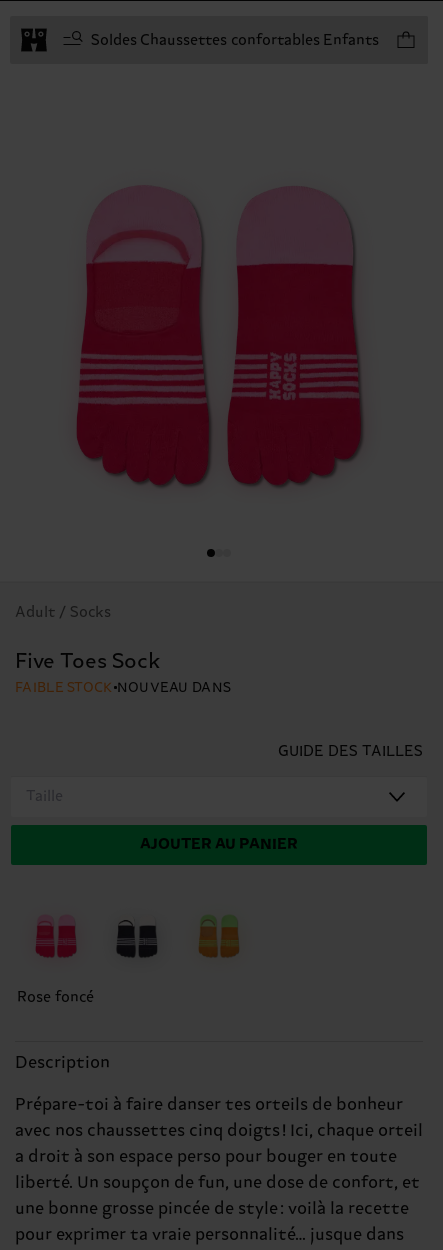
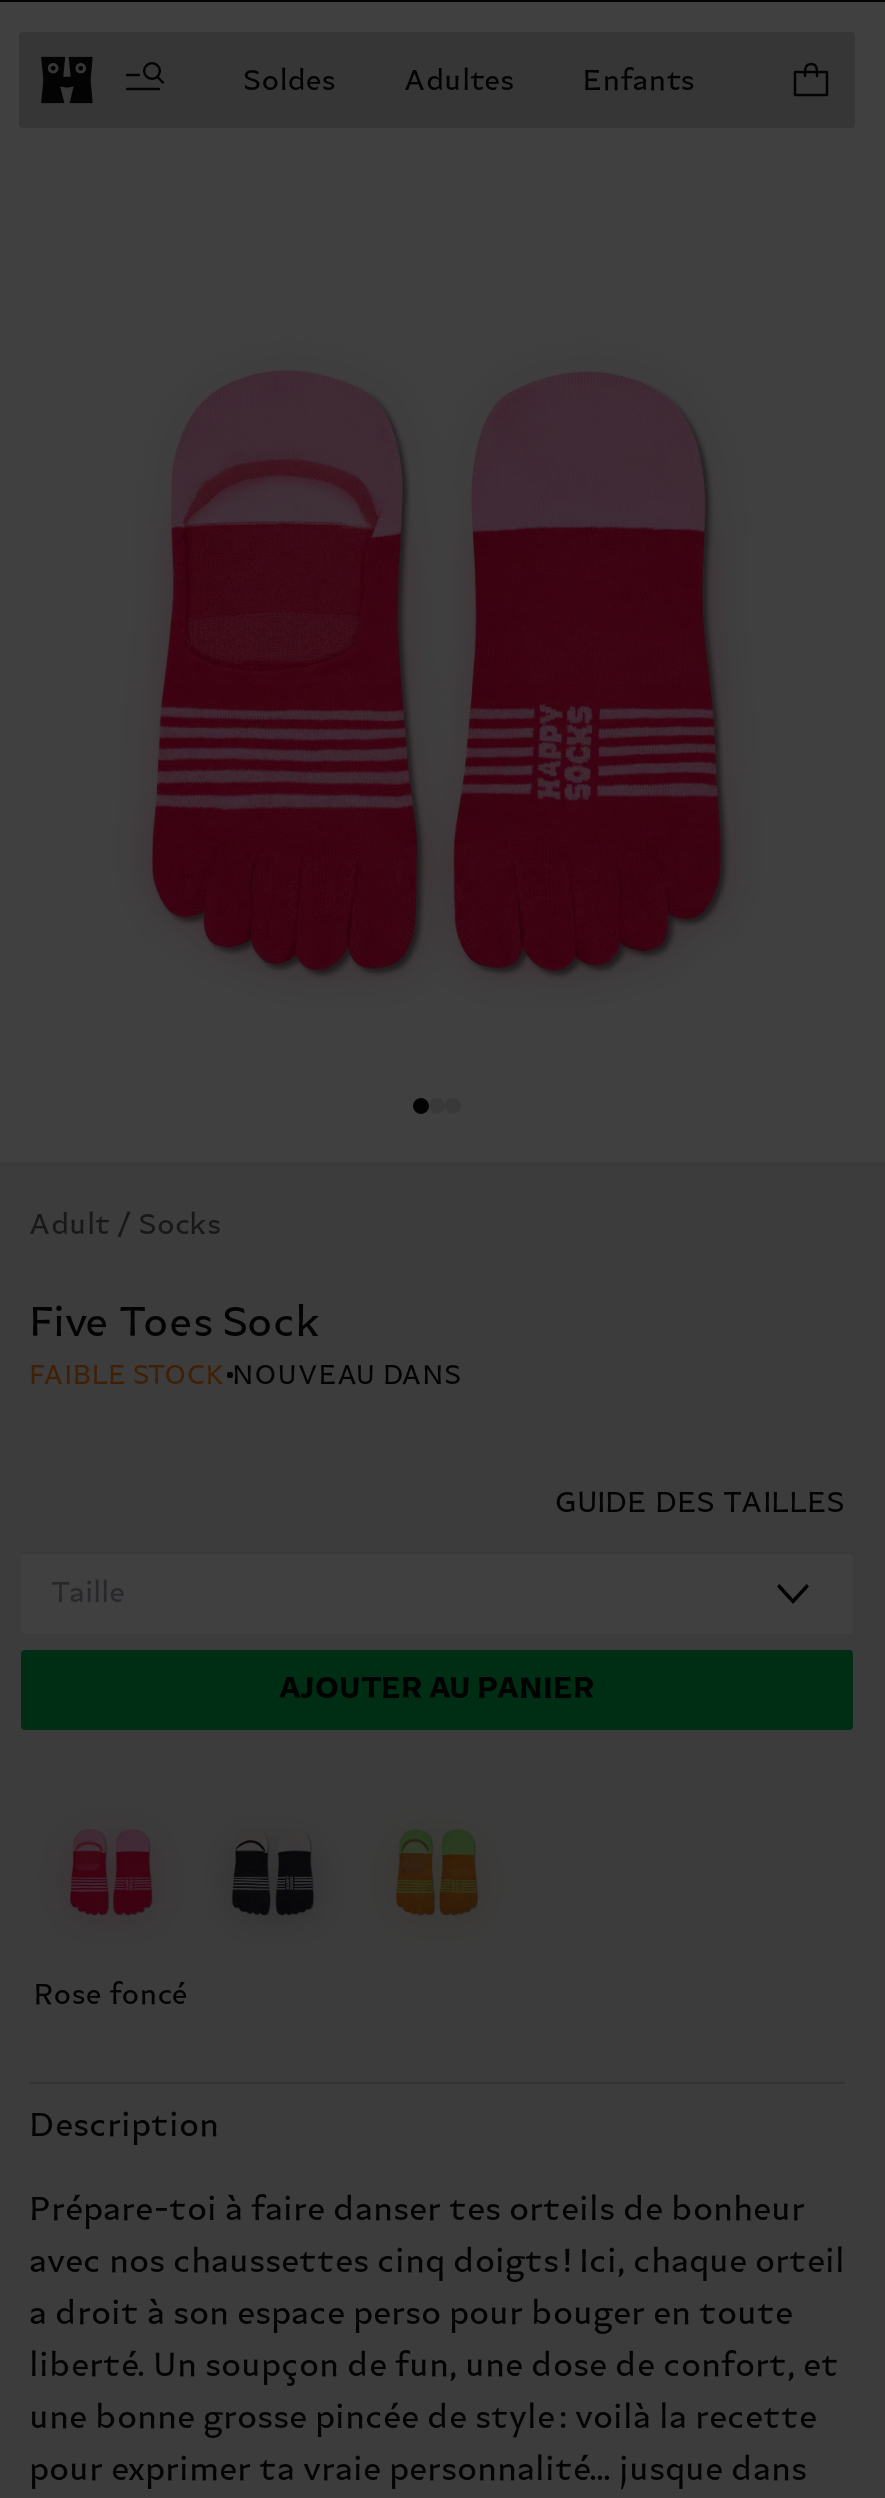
- Soldes Chaussettes confortables Enfants
+ Soldes
+ Adultes
+ Enfants
